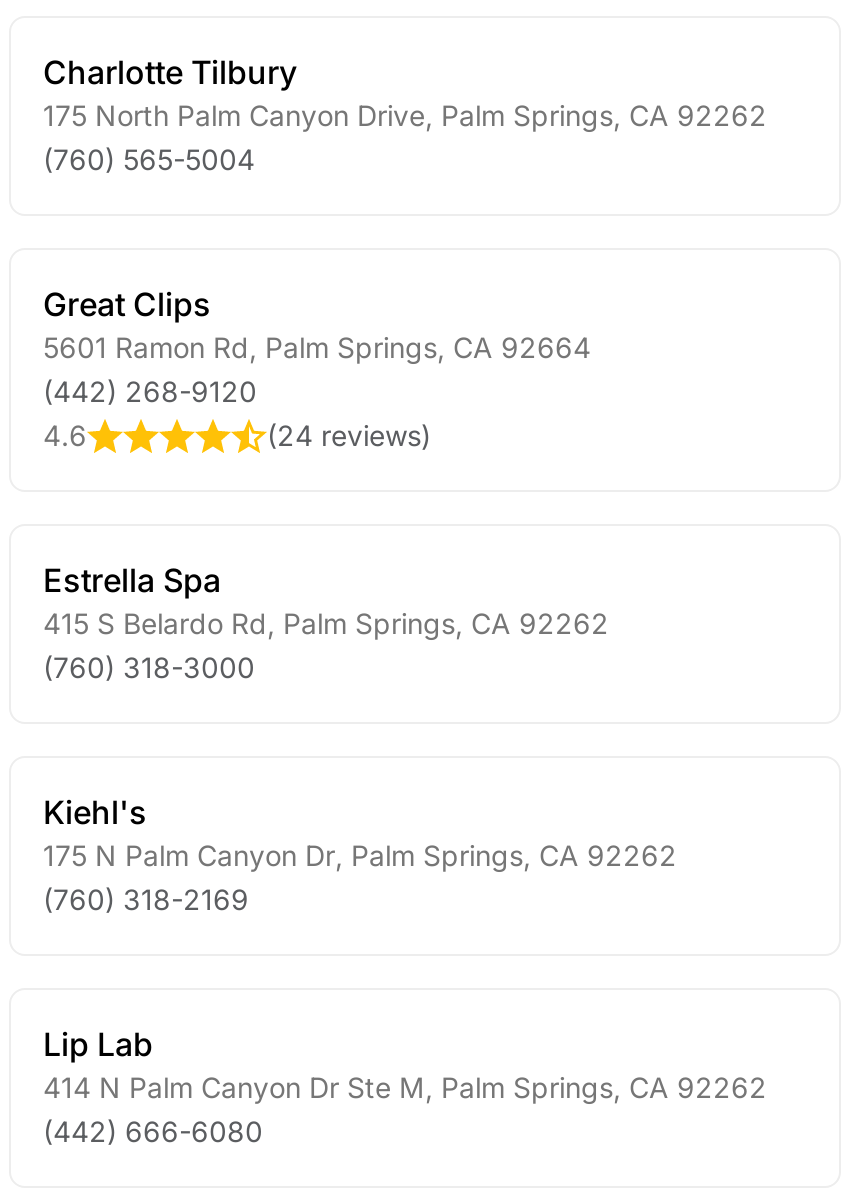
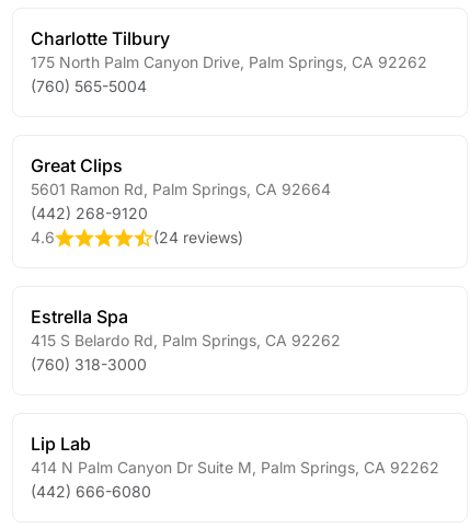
- Kiehl's
- 175 N Palm Canyon Dr, Palm Springs, CA 92262
- (760) 318-2169

- 414 N Palm Canyon Dr Ste M, Palm Springs, CA 92262
+ 414 N Palm Canyon Dr Suite M, Palm Springs, CA 92262
